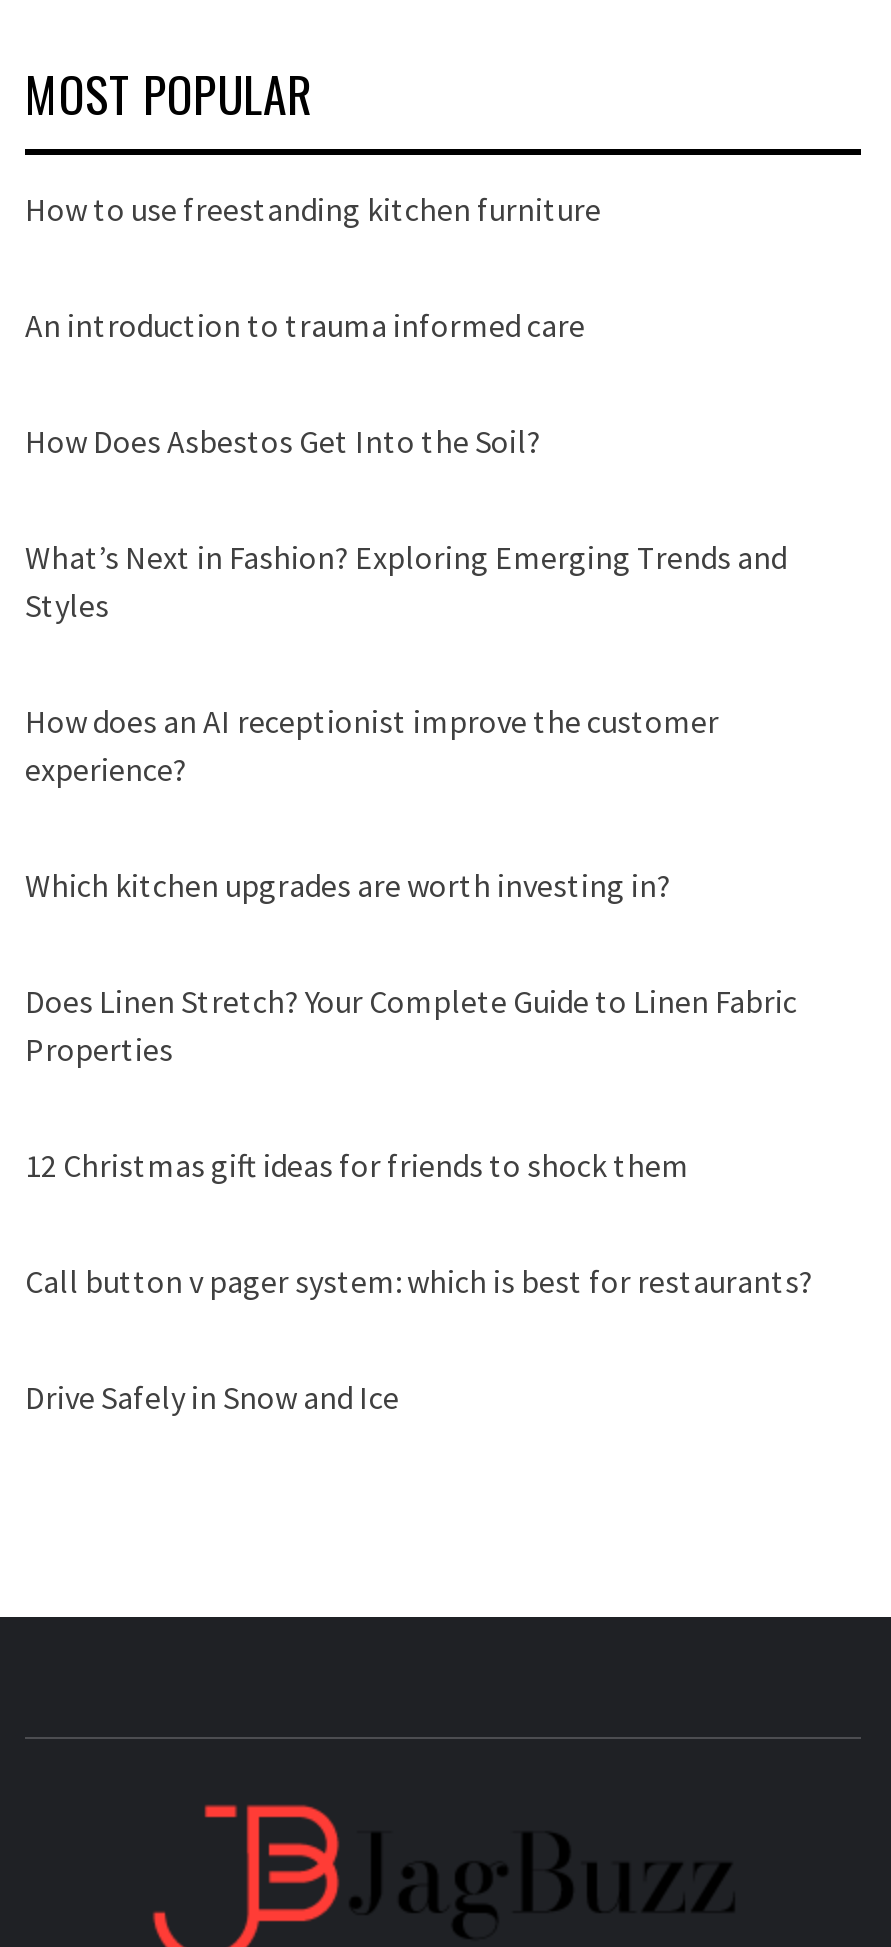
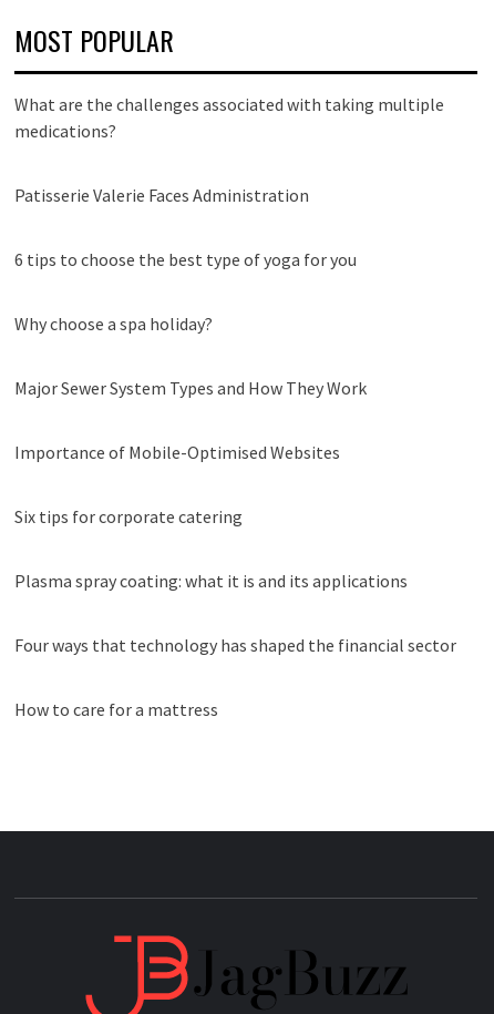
- How to use freestanding kitchen furniture
+ What are the challenges associated with taking multiple
+ medications?

- An introduction to trauma informed care
+ Patisserie Valerie Faces Administration

- How Does Asbestos Get Into the Soil?
+ 6 tips to choose the best type of yoga for you

- What’s Next in Fashion? Exploring Emerging Trends and
- Styles
+ Why choose a spa holiday?

- How does an AI receptionist improve the customer
- experience?
+ Major Sewer System Types and How They Work

- Which kitchen upgrades are worth investing in?
+ Importance of Mobile-Optimised Websites

- Does Linen Stretch? Your Complete Guide to Linen Fabric
- Properties
+ Six tips for corporate catering

- 12 Christmas gift ideas for friends to shock them
+ Plasma spray coating: what it is and its applications

- Call button v pager system: which is best for restaurants?
+ Four ways that technology has shaped the financial sector

- Drive Safely in Snow and Ice
+ How to care for a mattress
